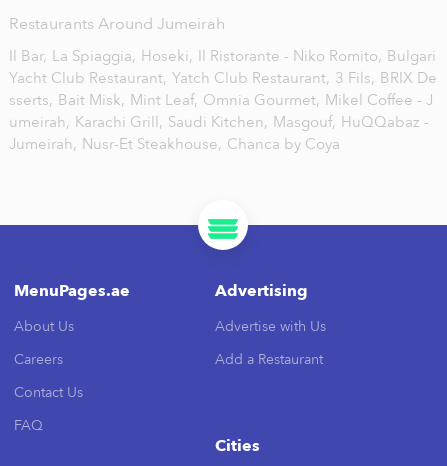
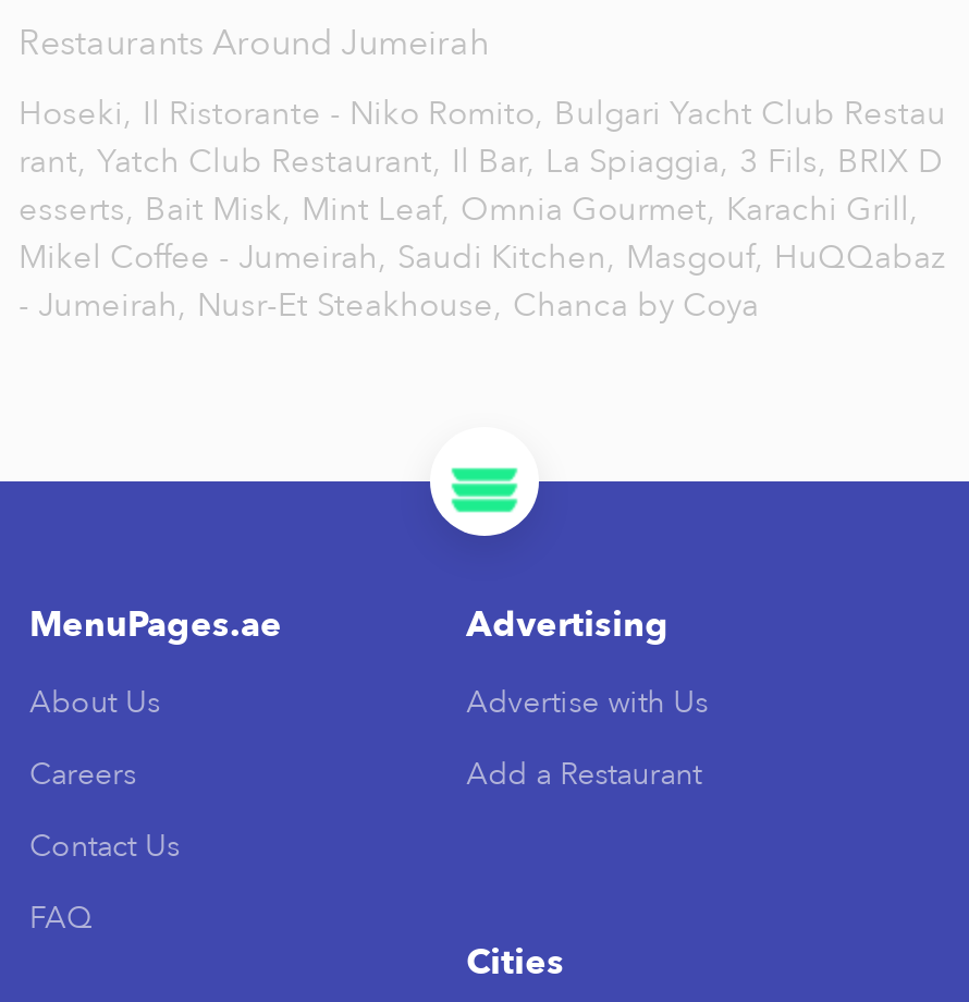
- Il Bar, La Spiaggia, Hoseki, Il Ristorante - Niko Romito, Bulgari
- Yacht Club Restaurant, Yatch Club Restaurant, 3 Fils, BRIX De
- sserts, Bait Misk, Mint Leaf, Omnia Gourmet, Mikel Coffee - J
- umeirah, Karachi Grill, Saudi Kitchen, Masgouf, HuQQabaz -
- Jumeirah, Nusr-Et Steakhouse, Chanca by Coya
+ Hoseki, Il Ristorante - Niko Romito, Bulgari Yacht Club Restau
+ rant, Yatch Club Restaurant, Il Bar, La Spiaggia, 3 Fils, BRIX D
+ esserts, Bait Misk, Mint Leaf, Omnia Gourmet, Karachi Grill,
+ Mikel Coffee - Jumeirah, Saudi Kitchen, Masgouf, HuQQabaz
+ - Jumeirah, Nusr-Et Steakhouse, Chanca by Coya
